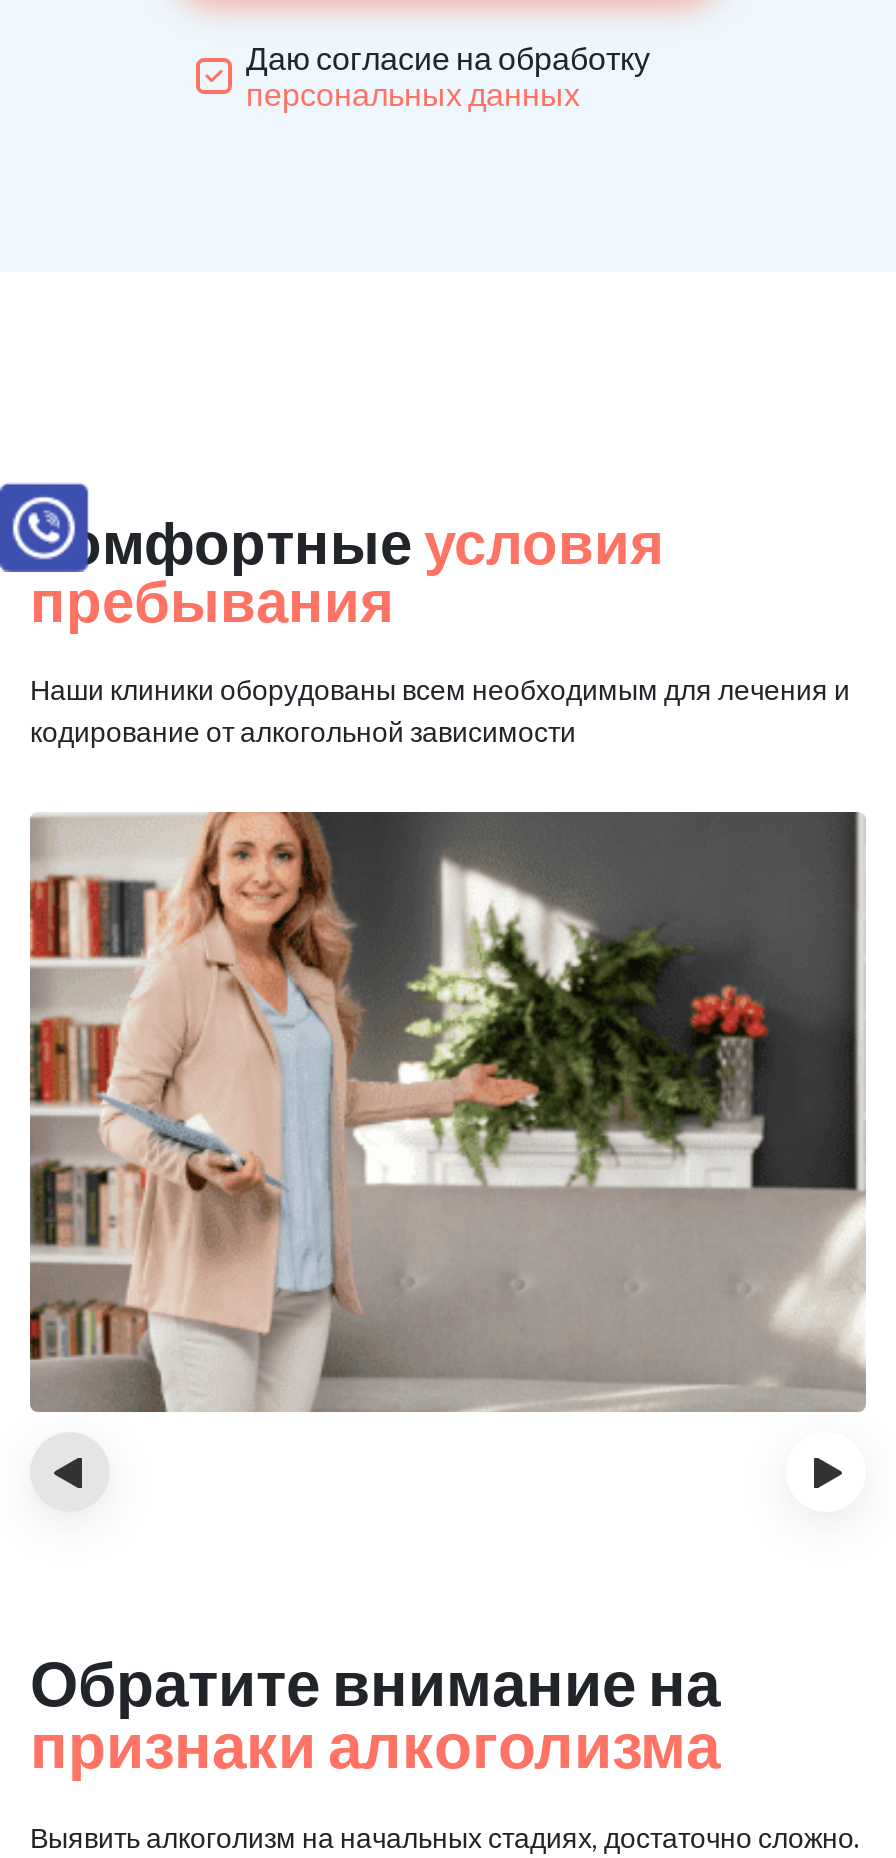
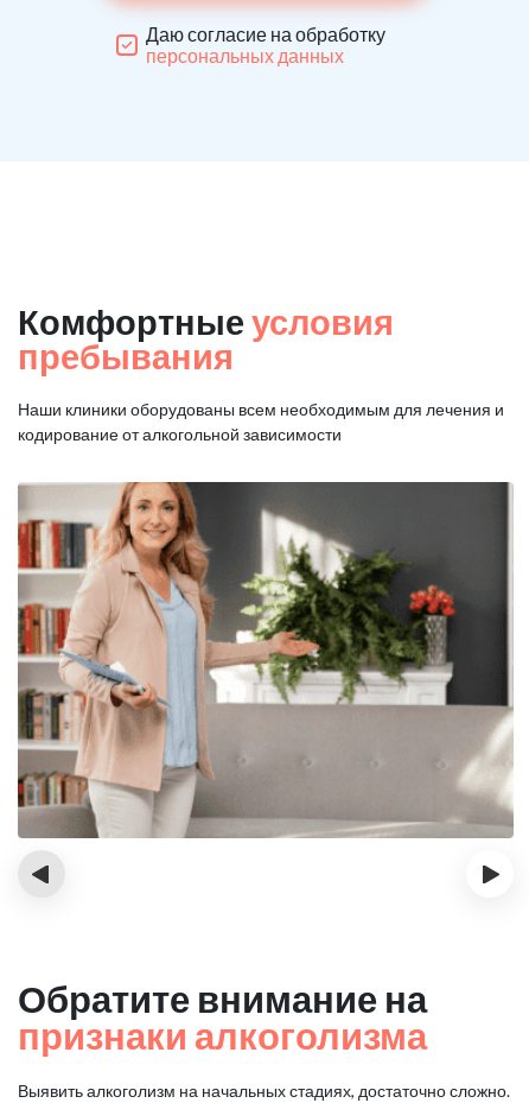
- [image]
+ [image]
